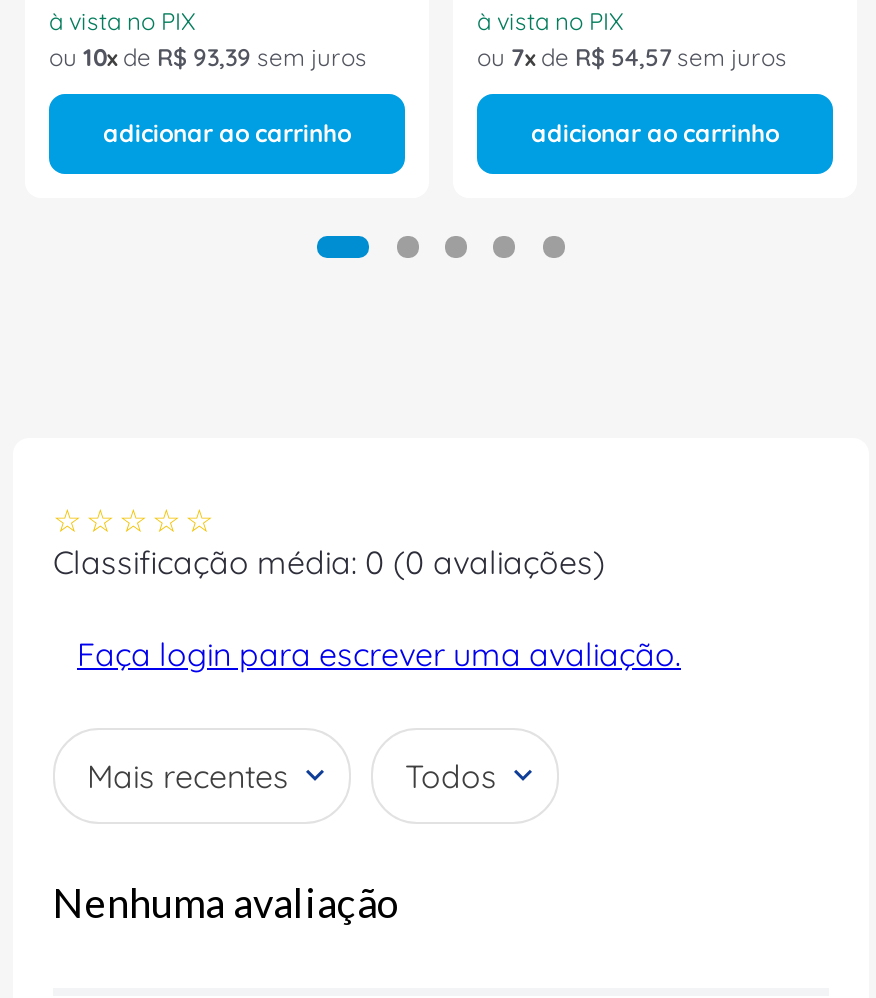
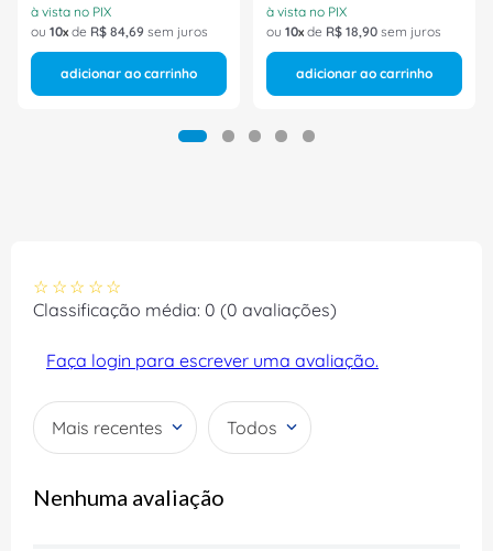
- ou 10 de R$ 93,39 sem juros
+ ou 10 de R$ 84,69 sem juros

- ou 7 de R$ 54,57 sem juros
+ ou 10 de R$ 18,90 sem juros
